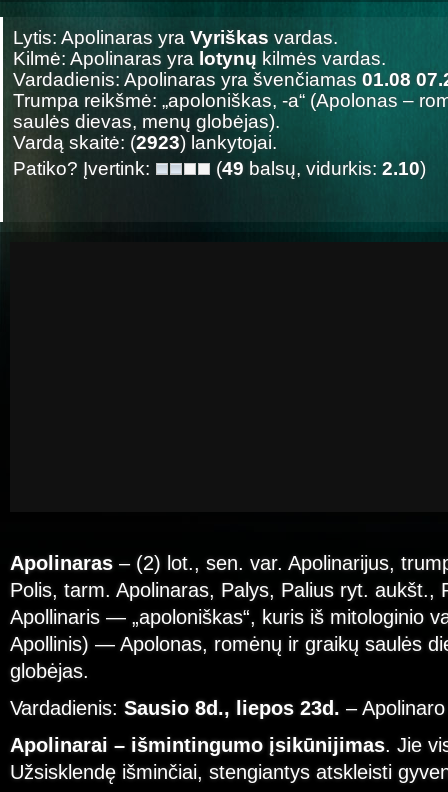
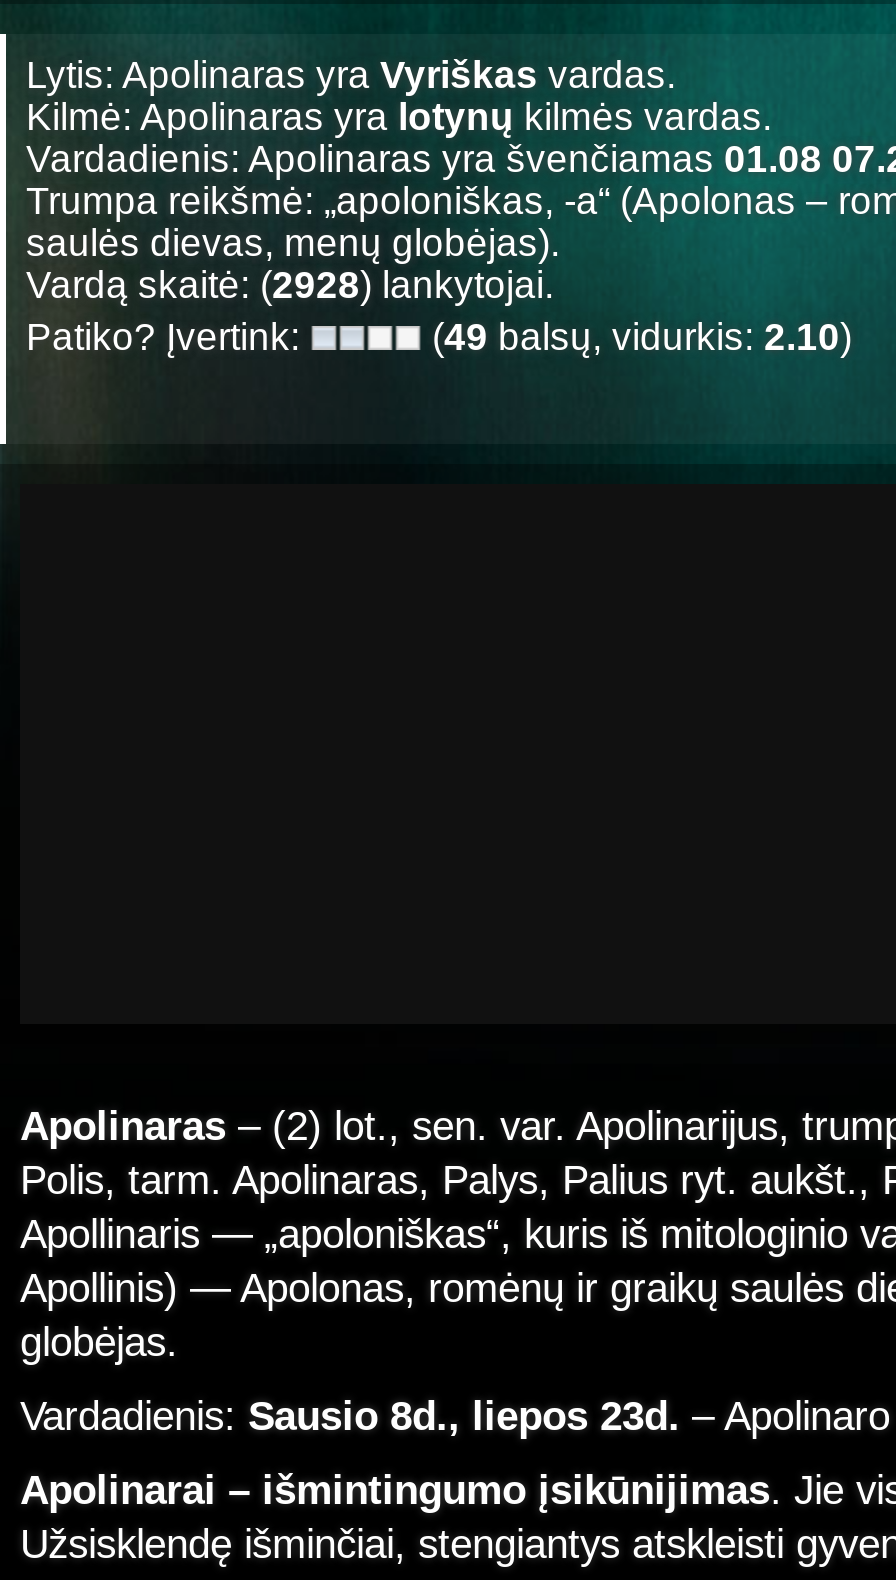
- Vardą skaitė: (2923) lankytojai.
+ Vardą skaitė: (2928) lankytojai.
